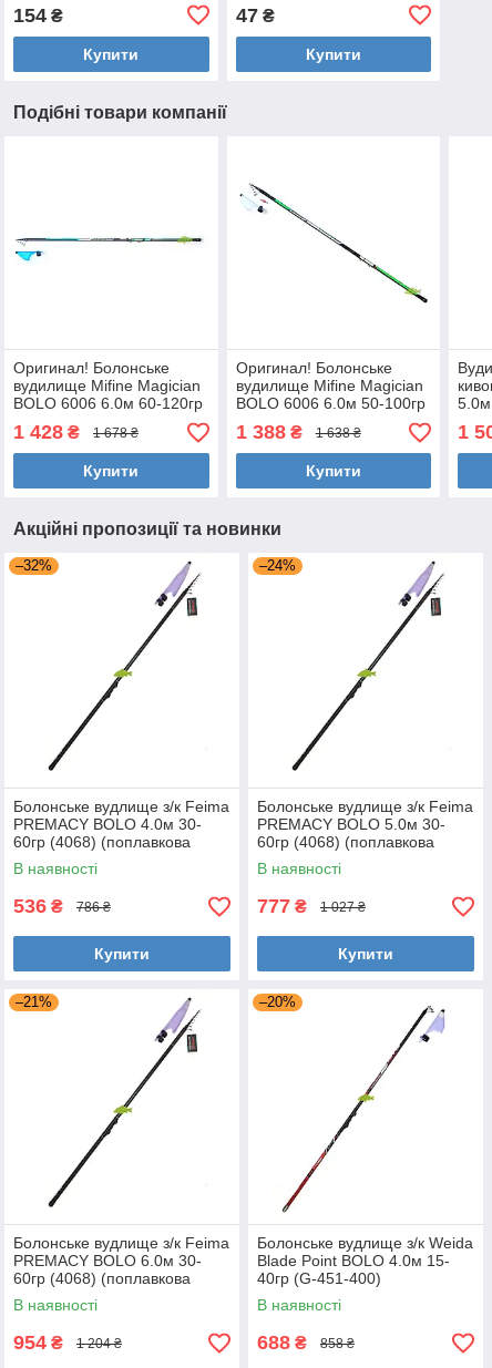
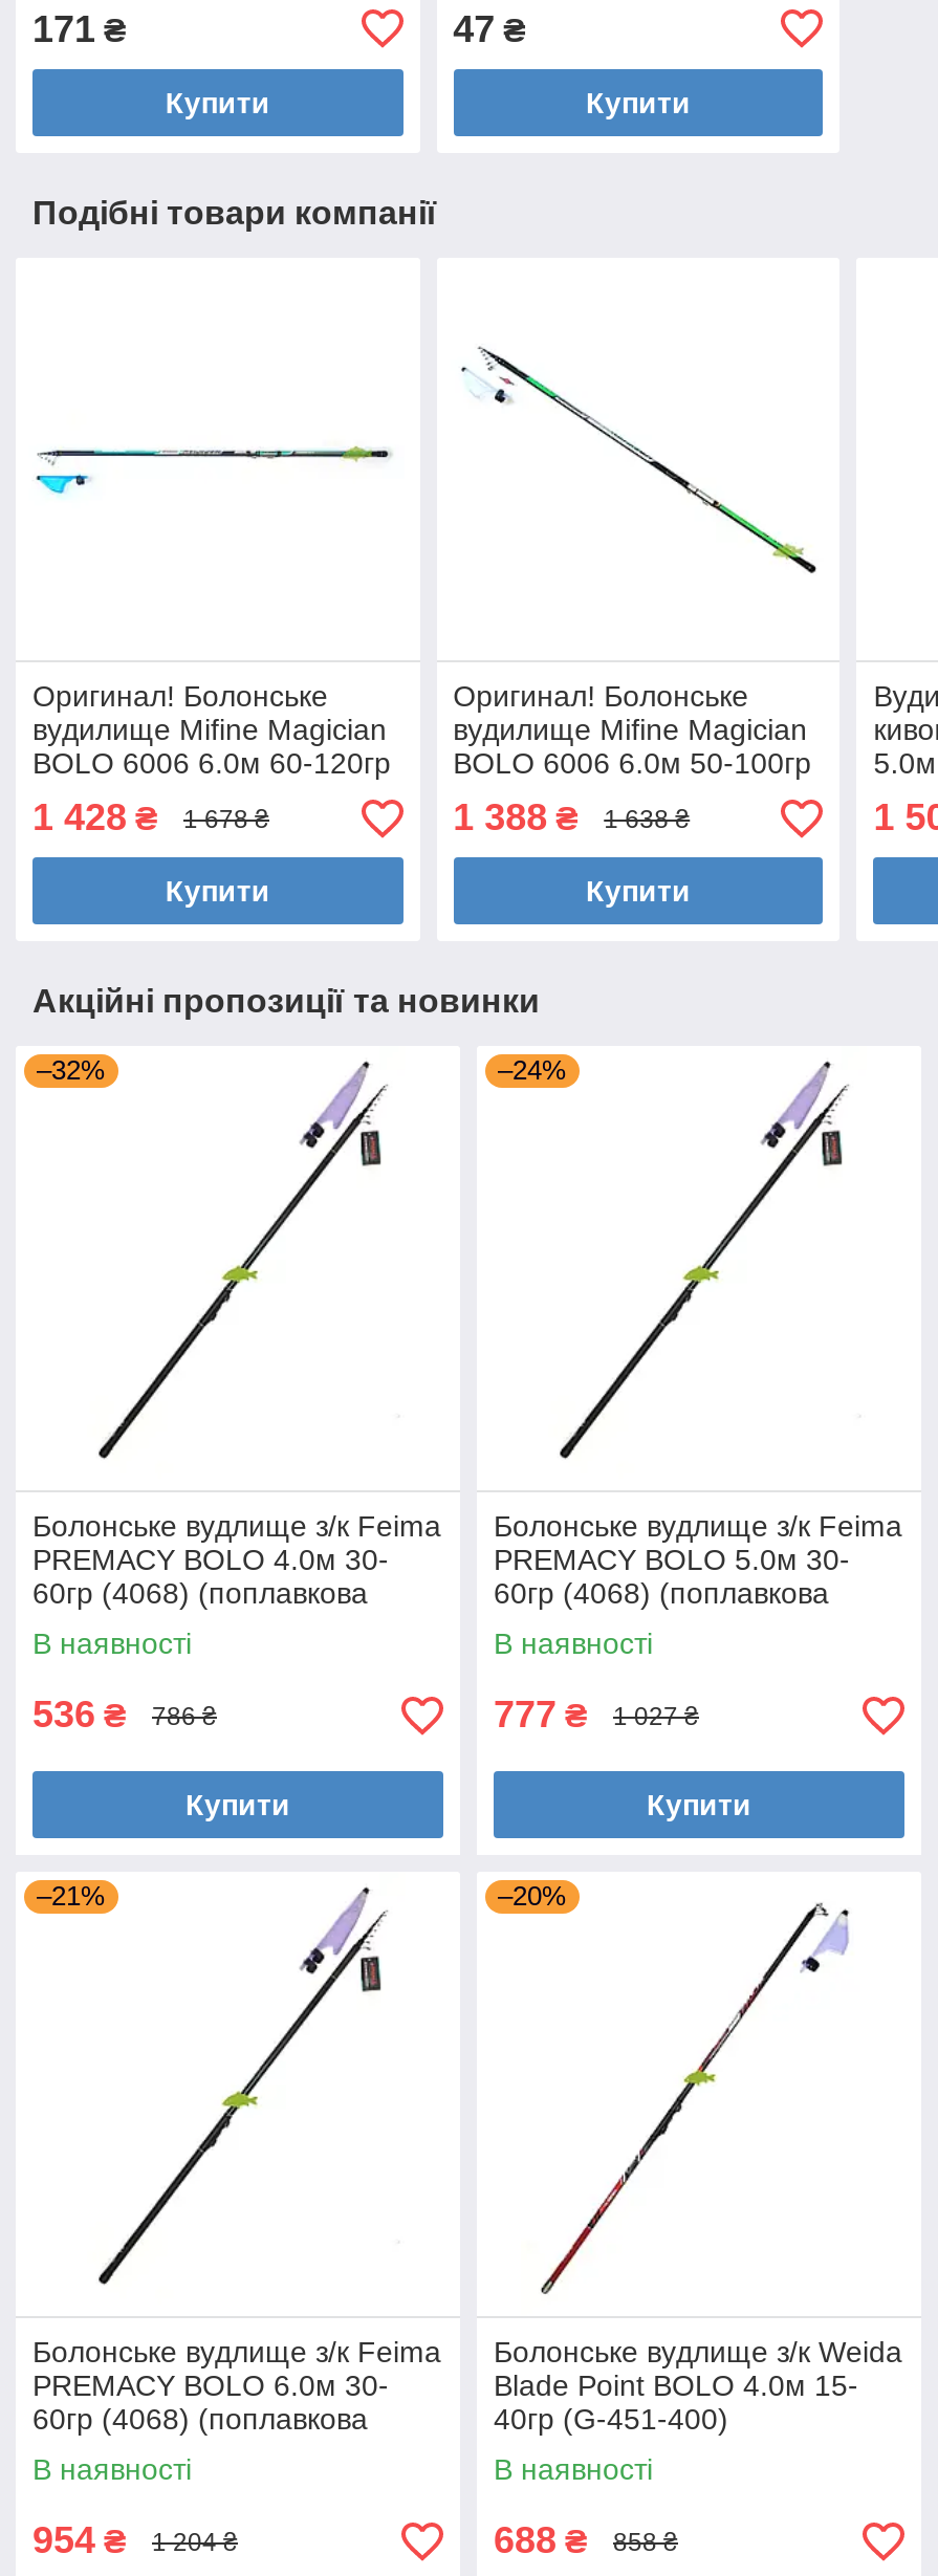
- 154 ₴
+ 171 ₴
